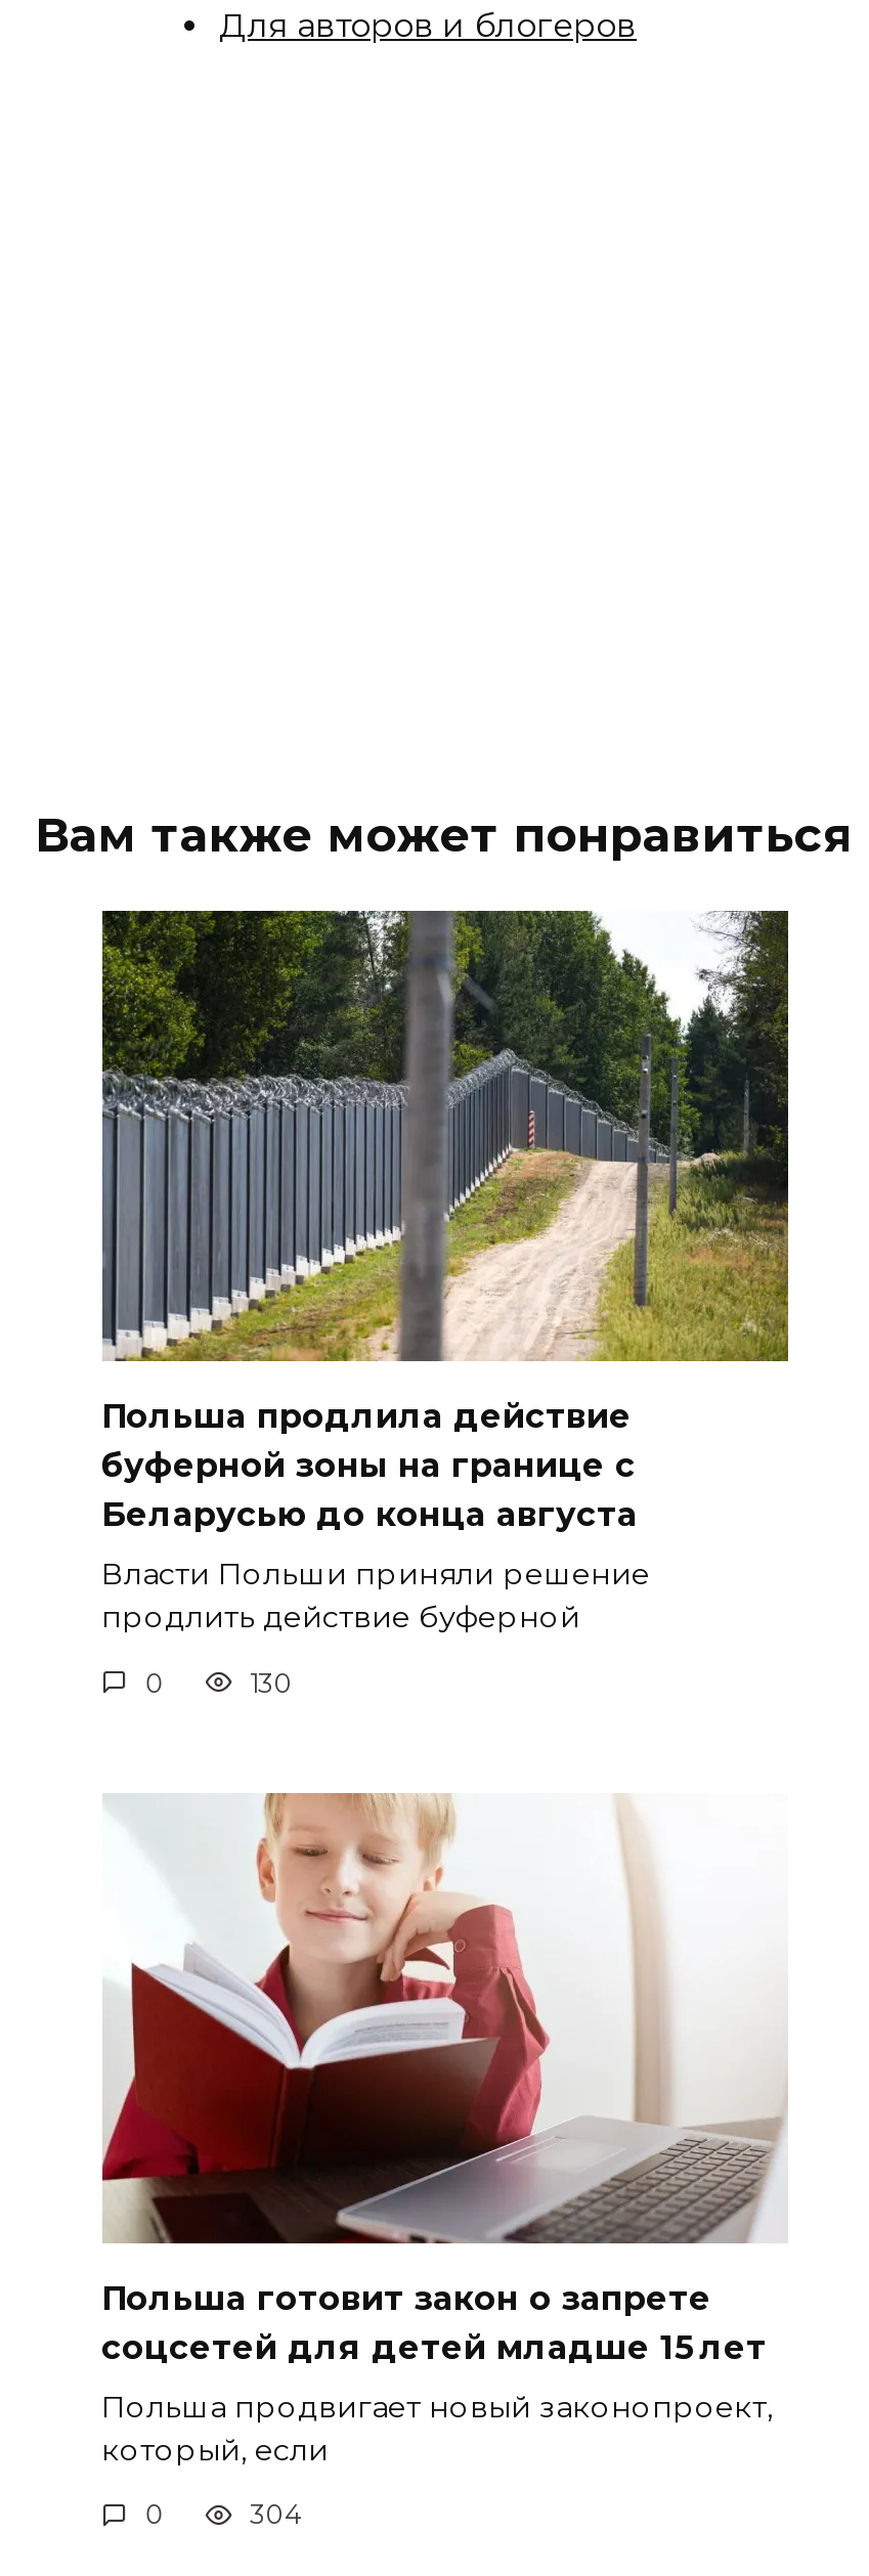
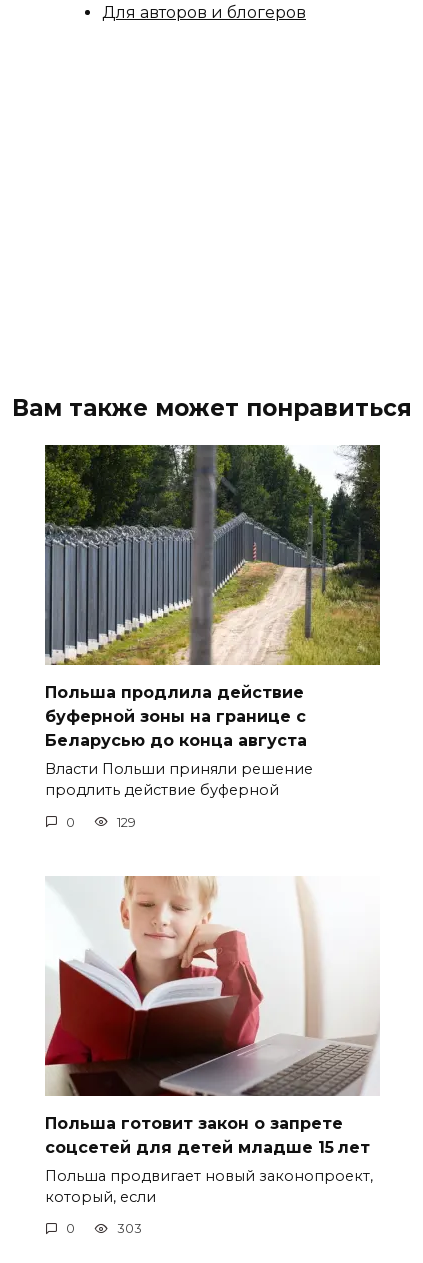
- 130
+ 129

- 304
+ 303
